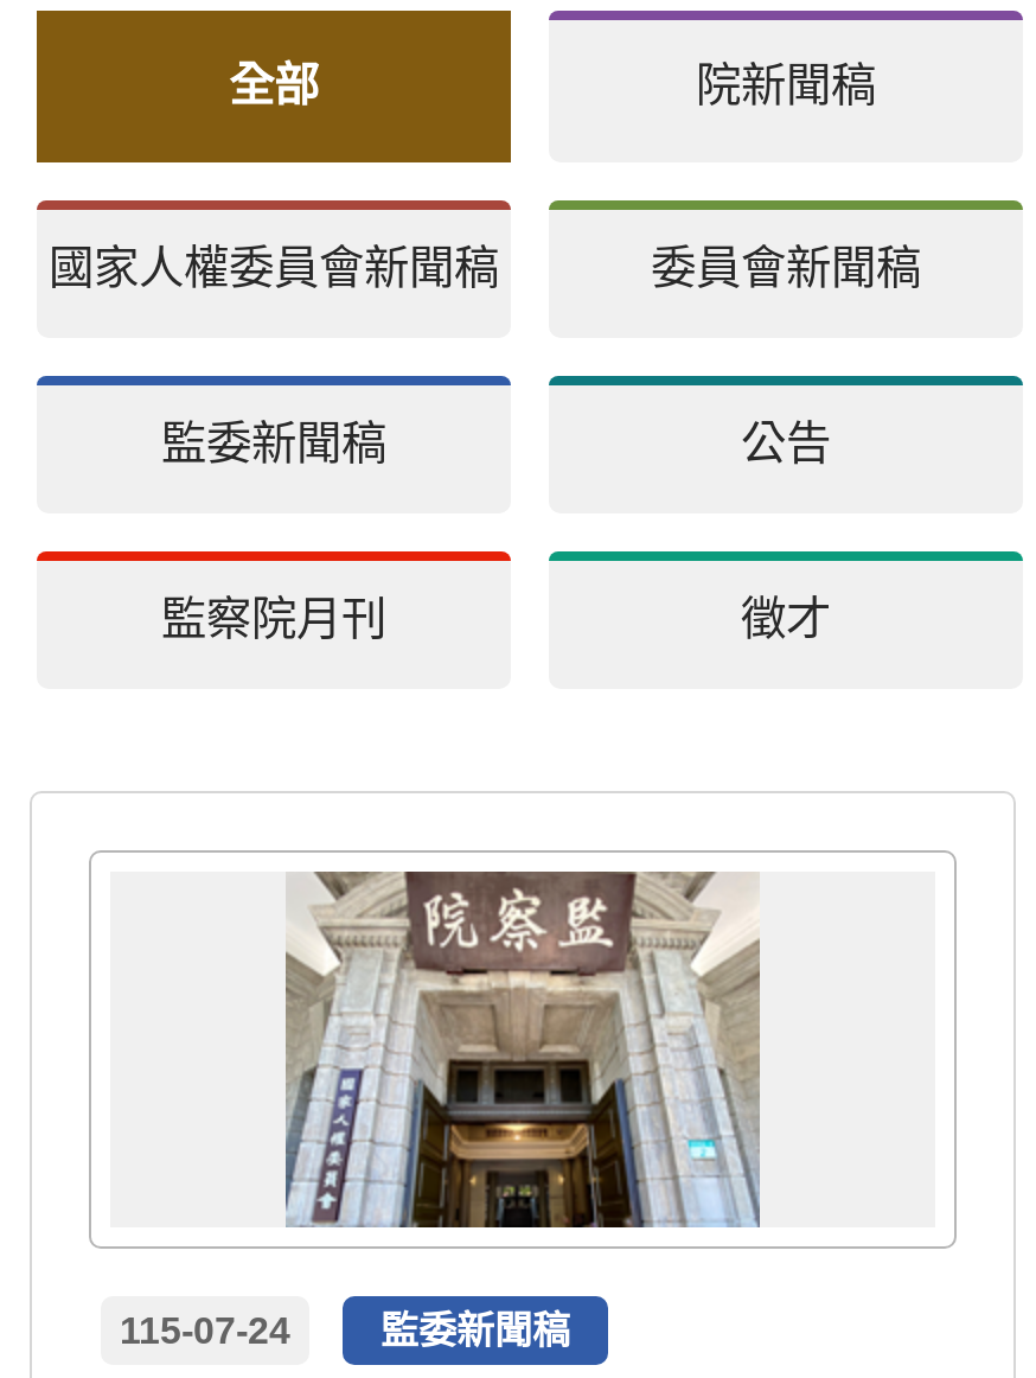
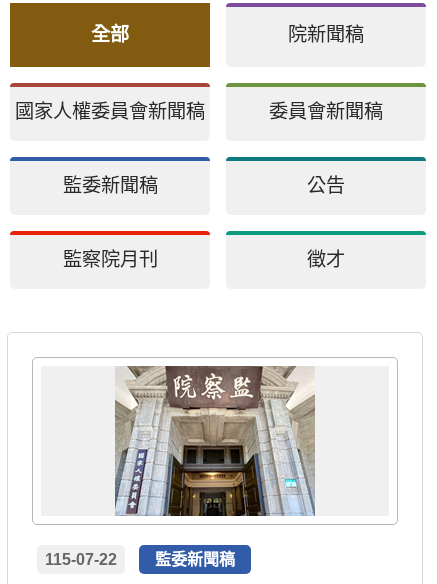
- 115-07-24
+ 115-07-22
